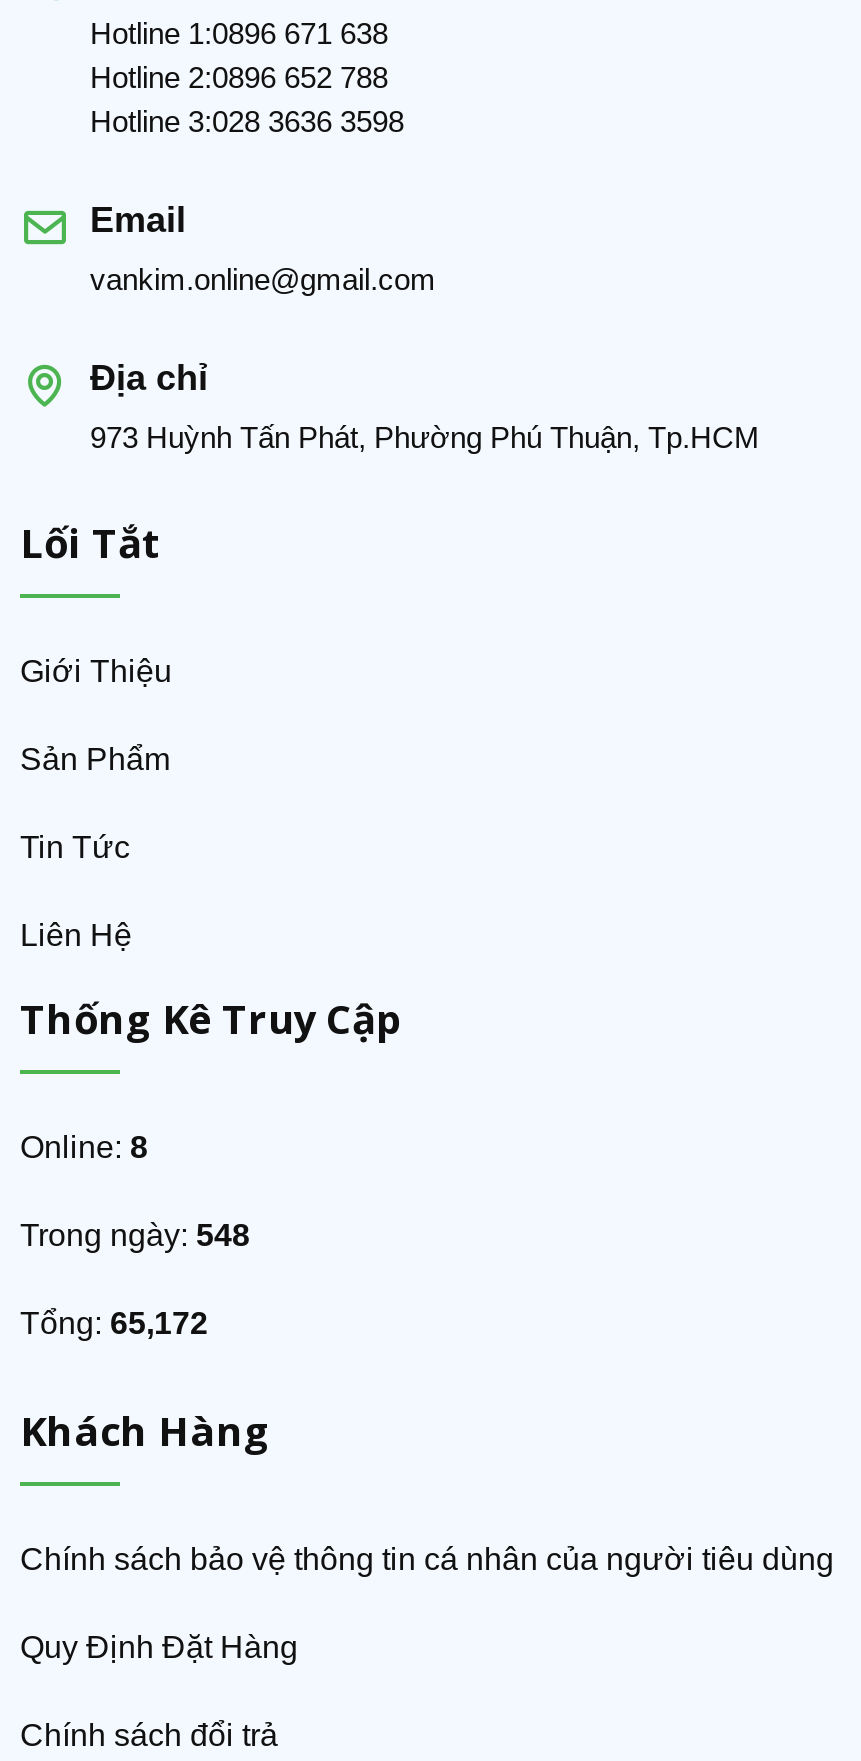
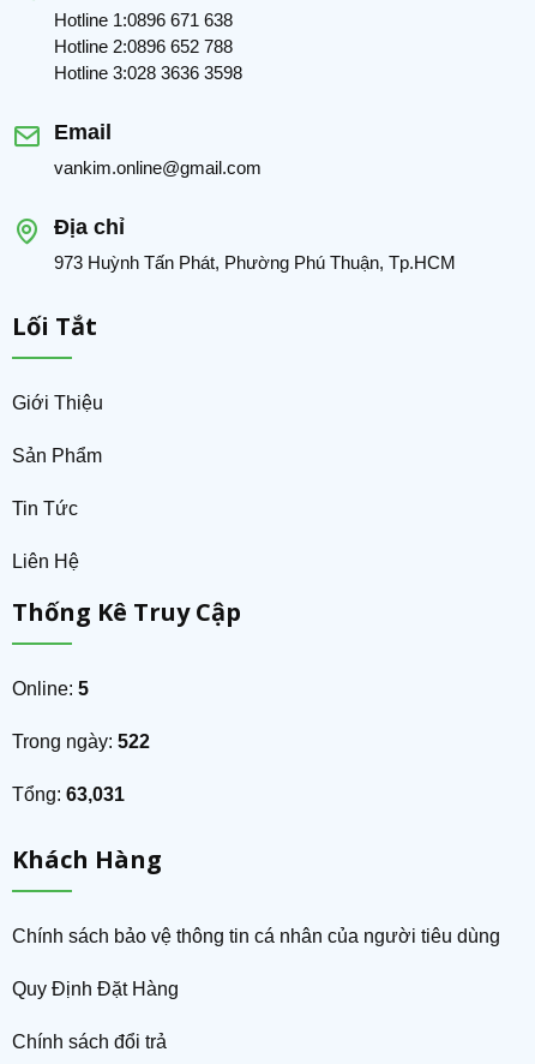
- Online: 8
+ Online: 5

- Trong ngày: 548
+ Trong ngày: 522

- Tổng: 65,172
+ Tổng: 63,031
